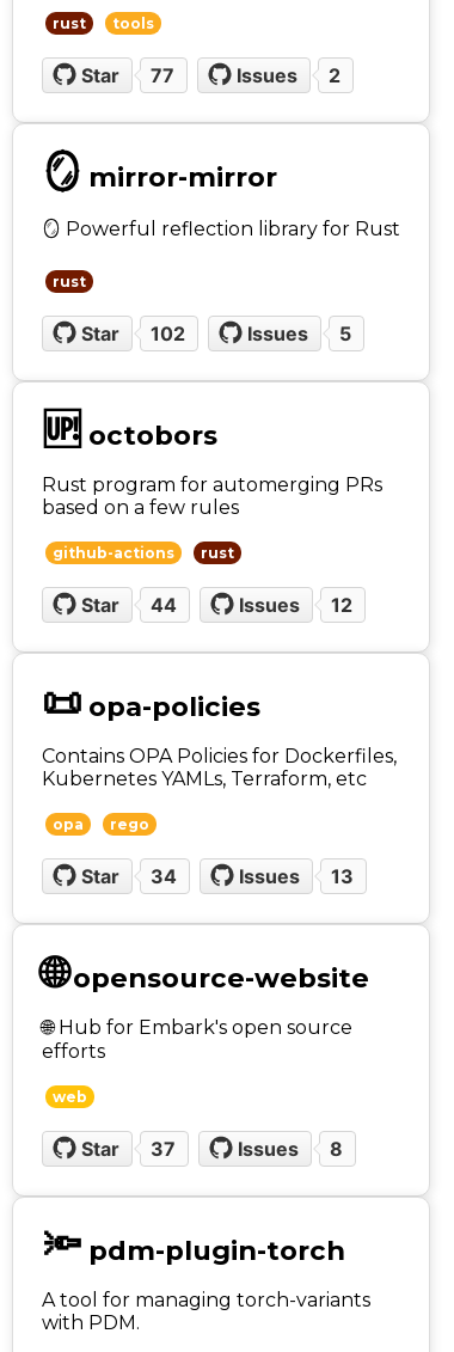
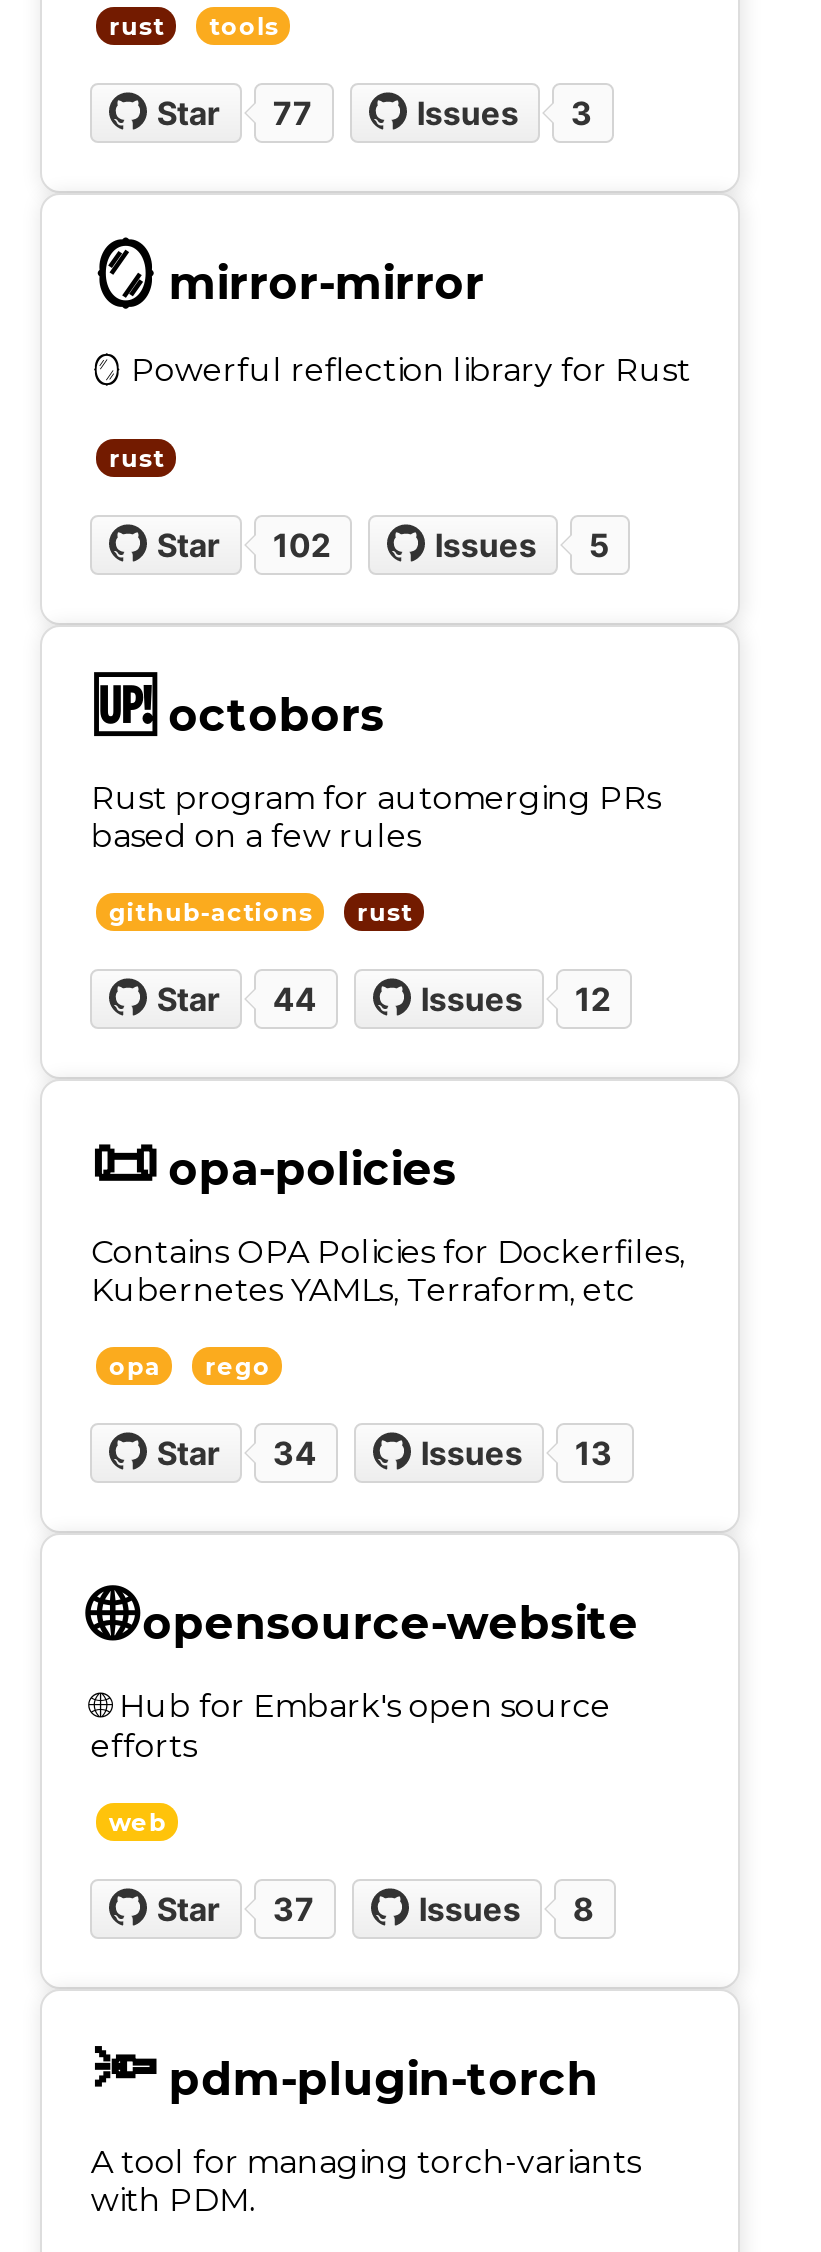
- Issues 2
+ Issues 3
